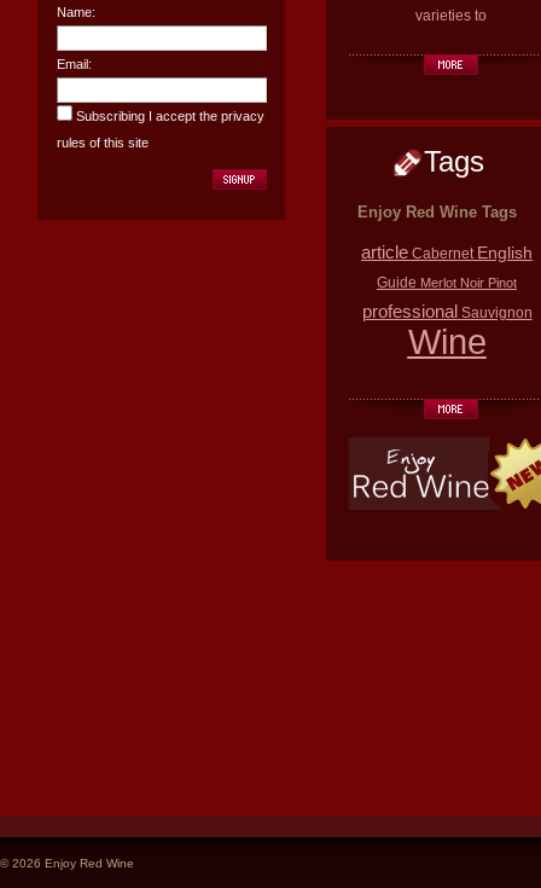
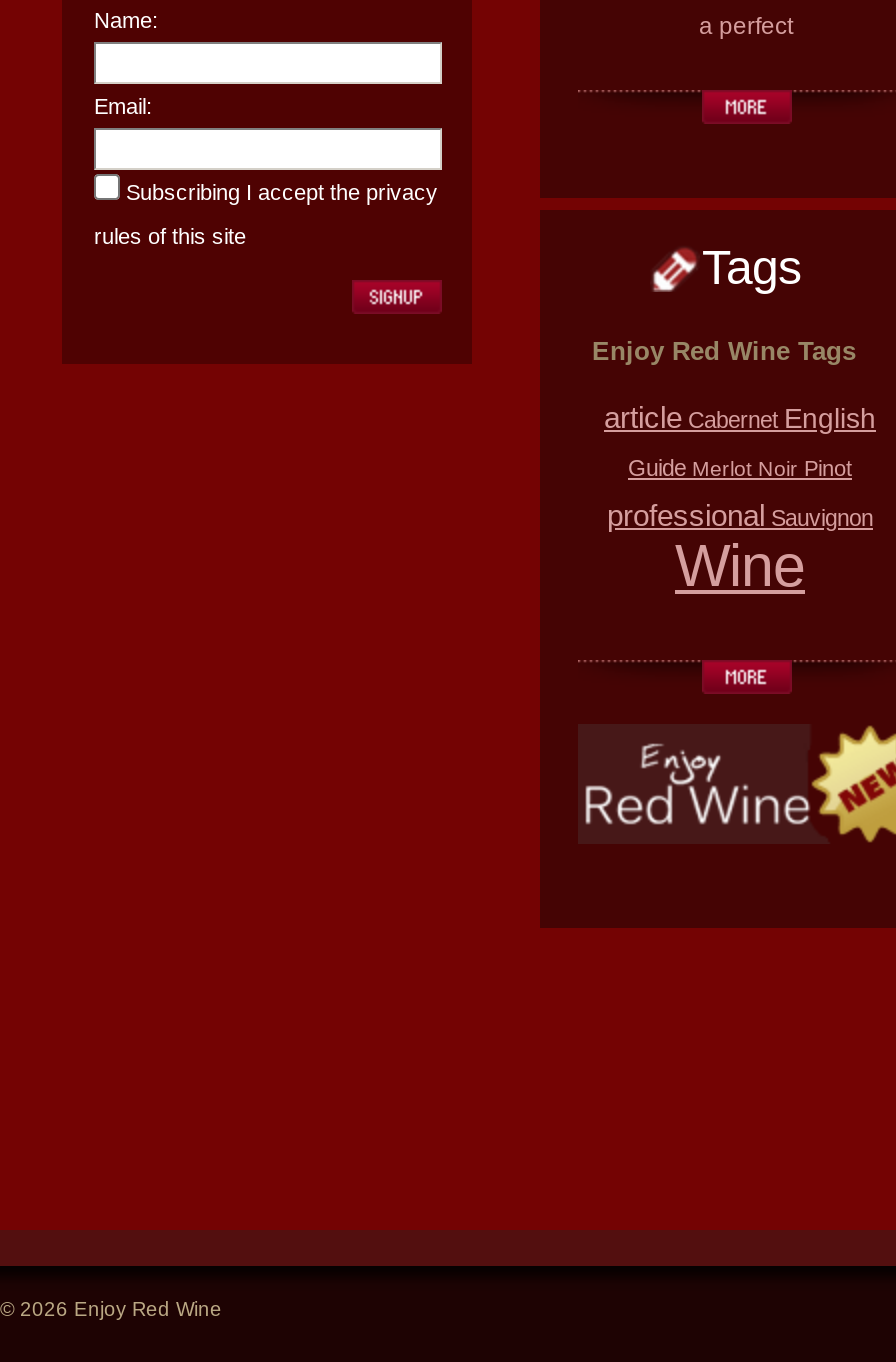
- varieties to
+ a perfect
